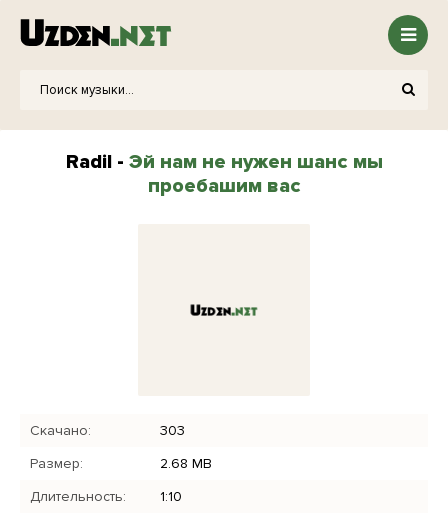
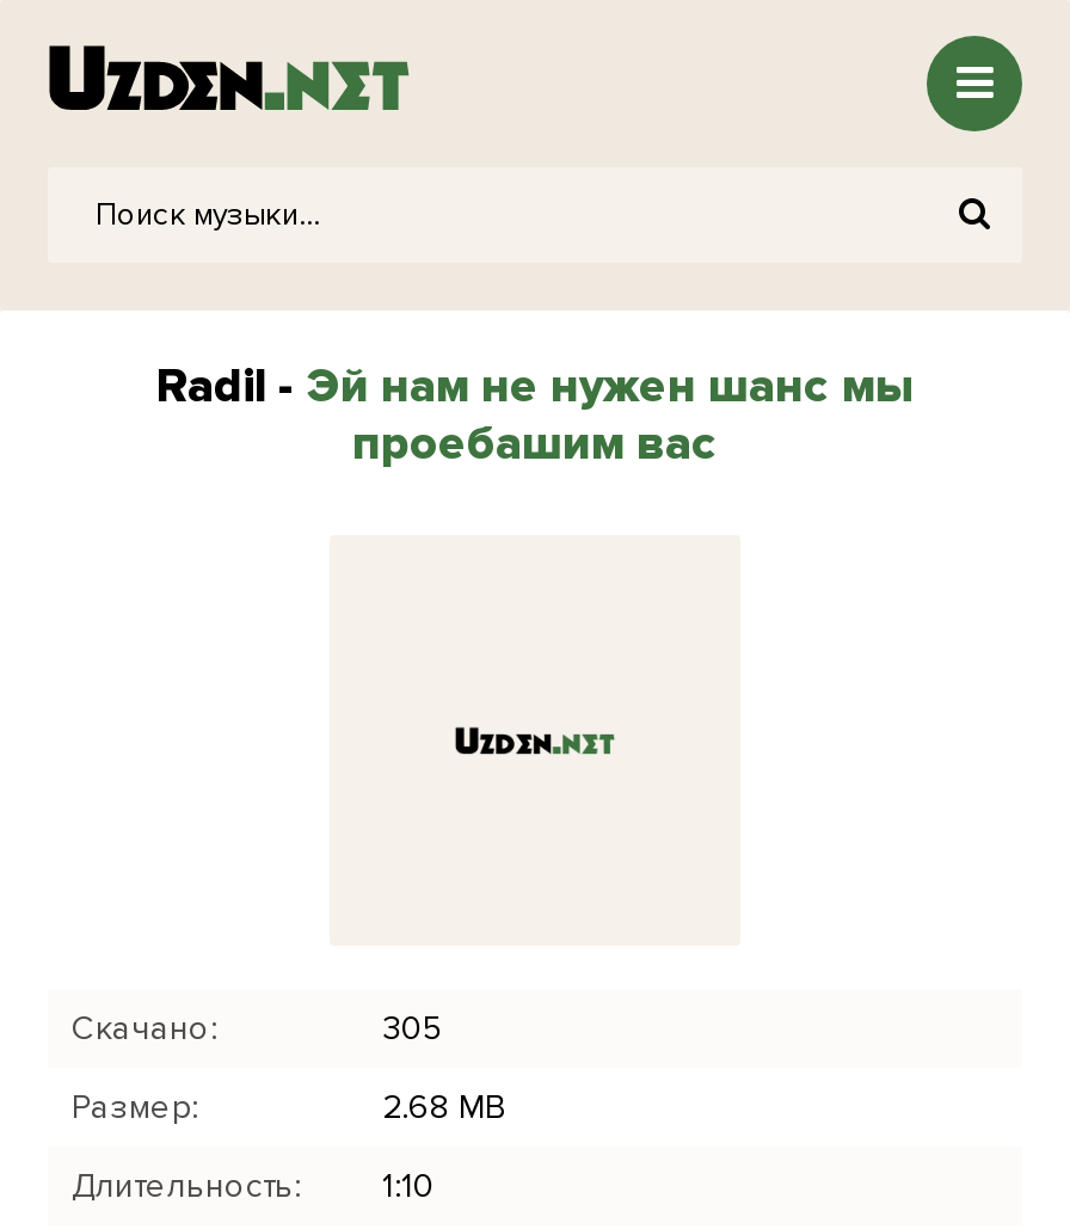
- 303
+ 305
